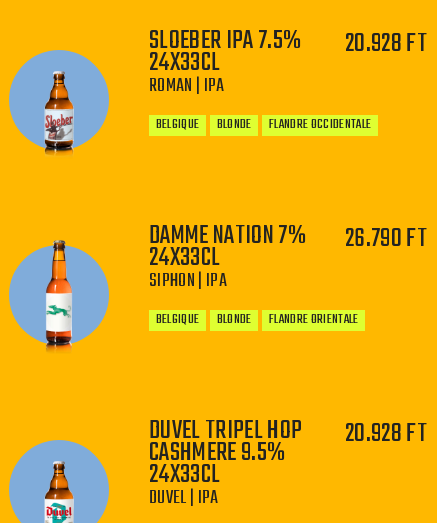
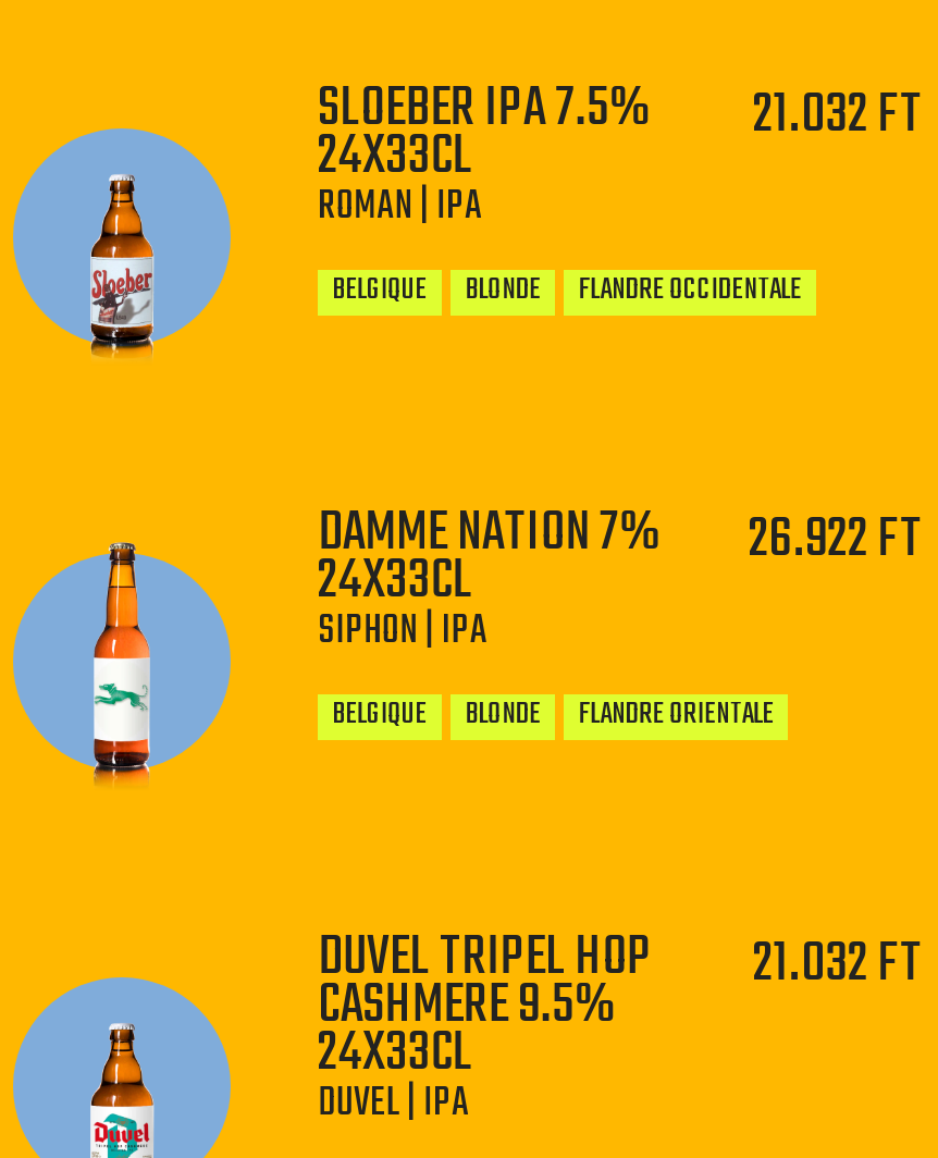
- SLOEBER IPA 7.5% 20.928 FT
+ SLOEBER IPA 7.5% 21.032 FT

- DAMME NATION 7% 26.790 FT
+ DAMME NATION 7% 26.922 FT

- 20.928 FT
+ 21.032 FT
